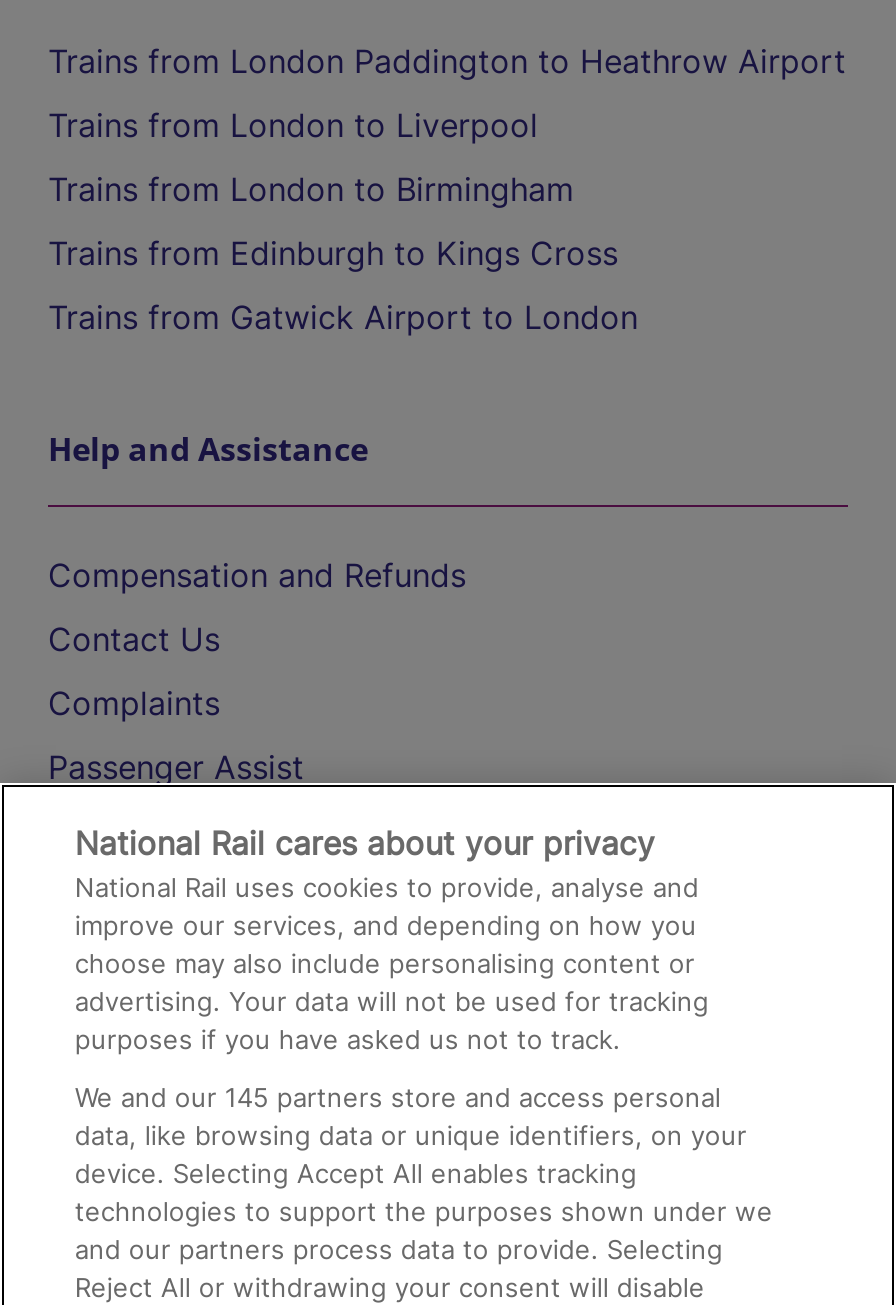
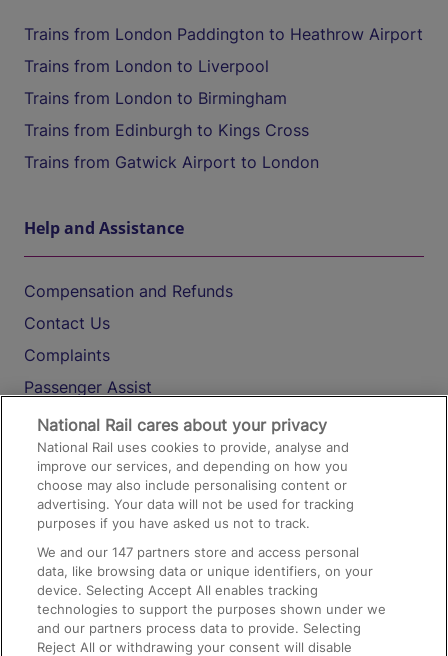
- We and our 145 partners store and access personal
+ We and our 147 partners store and access personal
